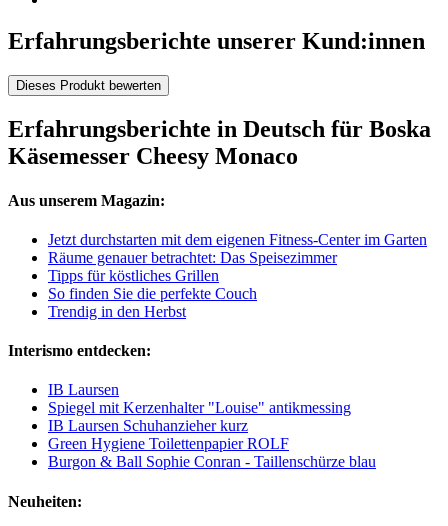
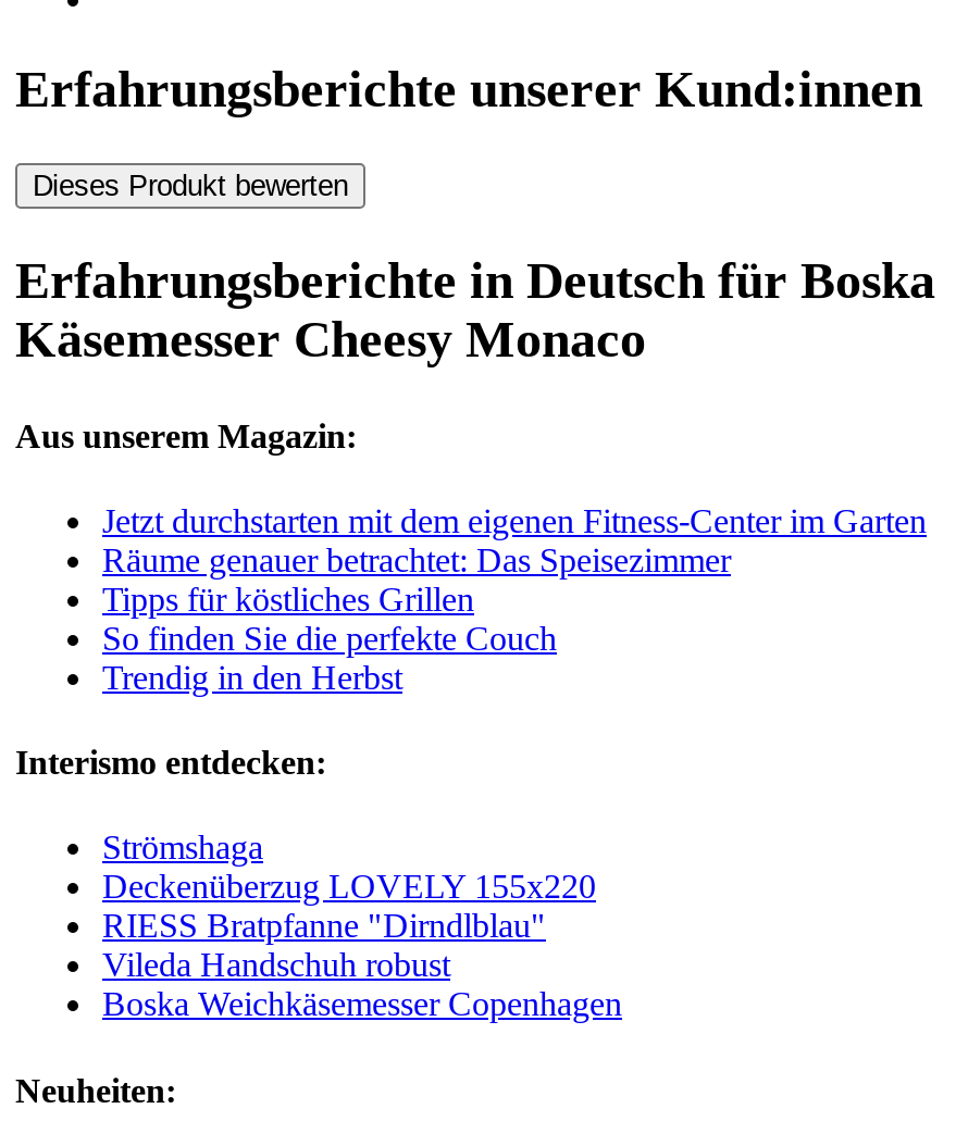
- IB Laursen
- Spiegel mit Kerzenhalter "Louise" antikmessing
- IB Laursen Schuhanzieher kurz
- Green Hygiene Toilettenpapier ROLF
- Burgon & Ball Sophie Conran - Taillenschürze blau
+ Strömshaga
+ Deckenüberzug LOVELY 155x220
+ RIESS Bratpfanne "Dirndlblau"
+ Vileda Handschuh robust
+ Boska Weichkäsemesser Copenhagen
